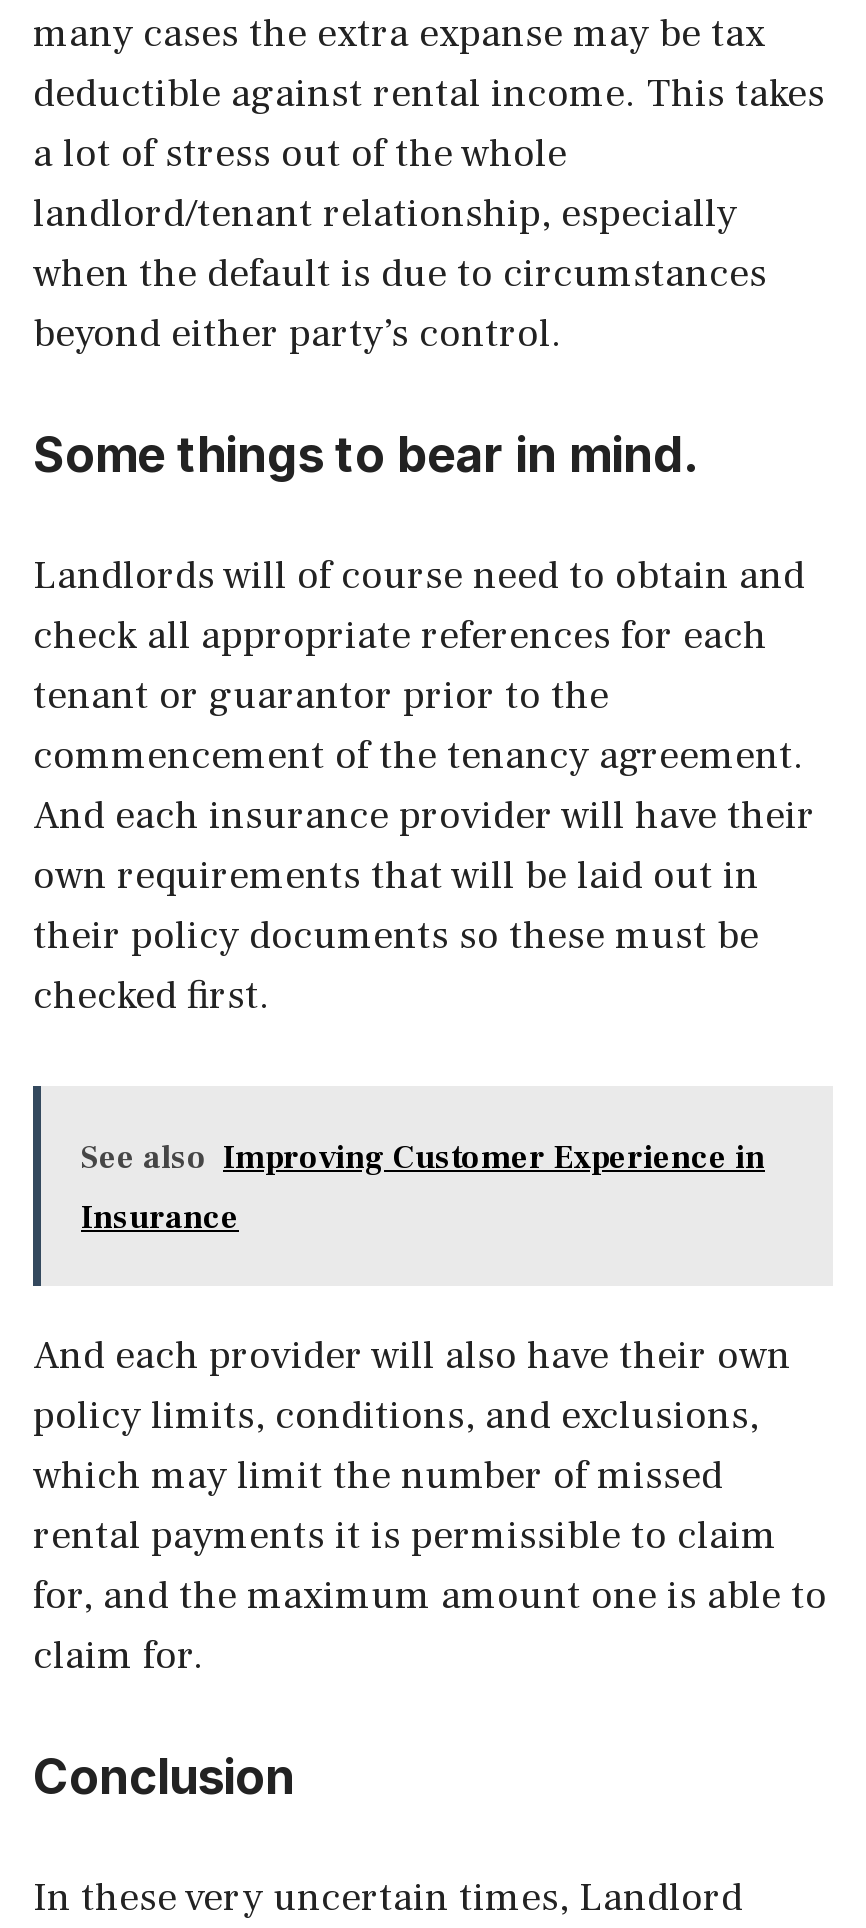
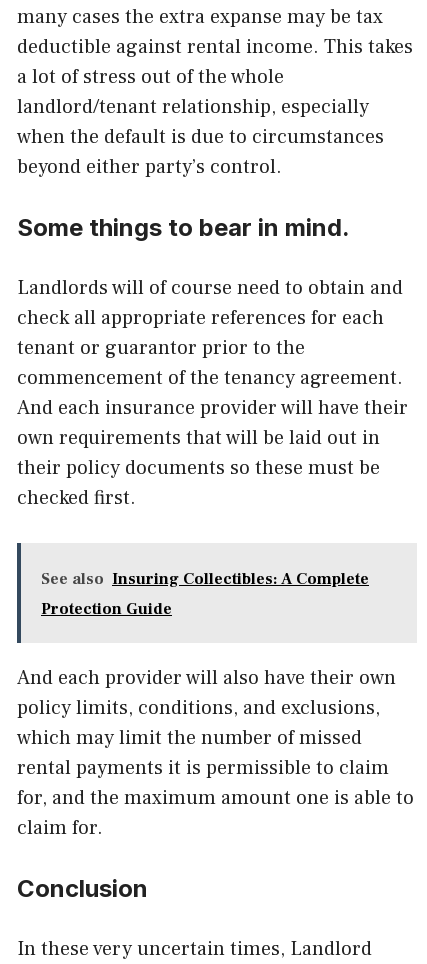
- See also Improving Customer Experience in
+ See also Insuring Collectibles: A Complete

- Insurance
+ Protection Guide
